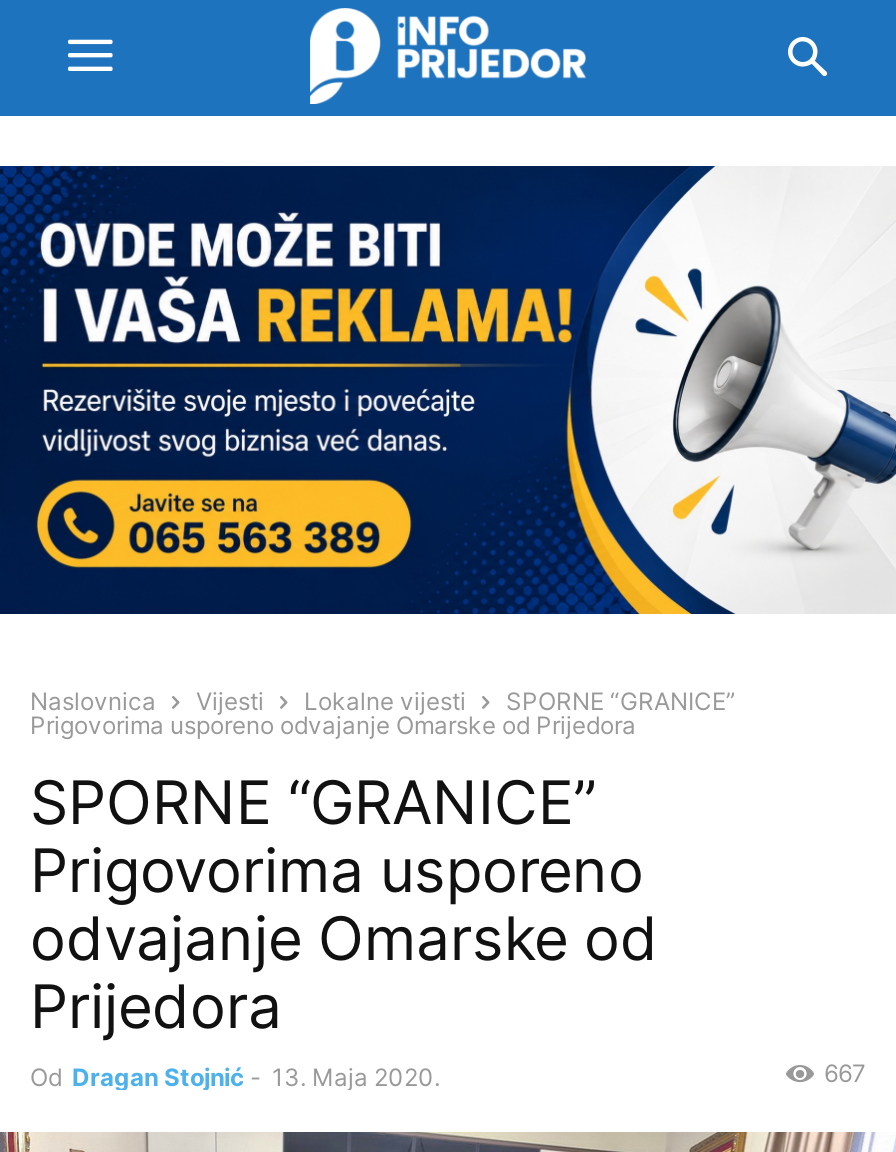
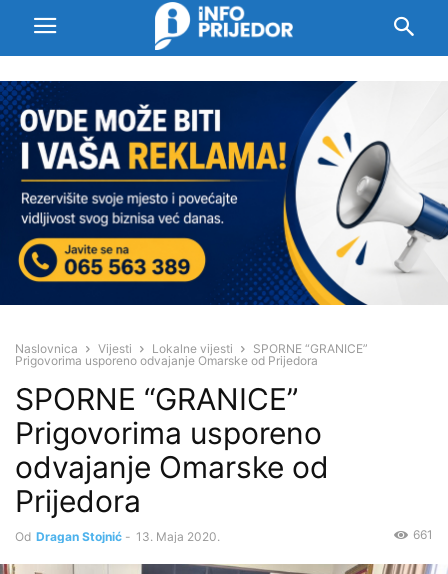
- 667
+ 661
